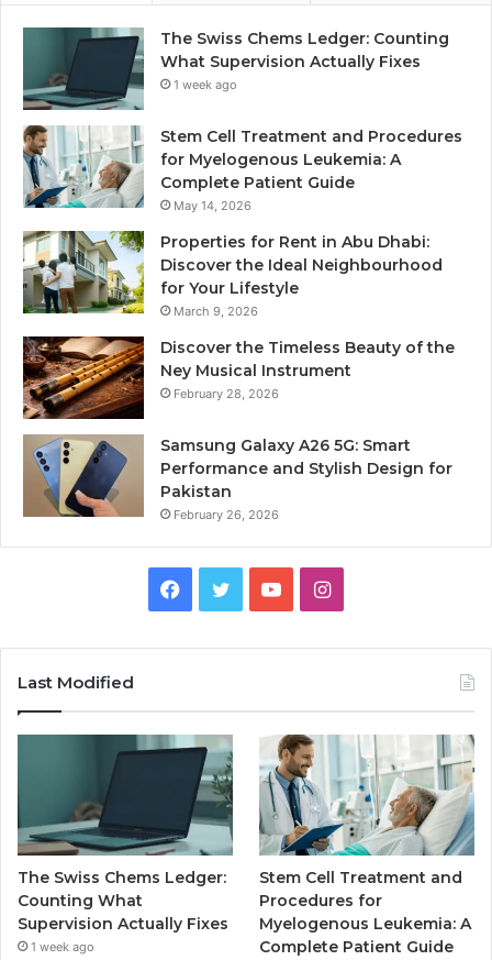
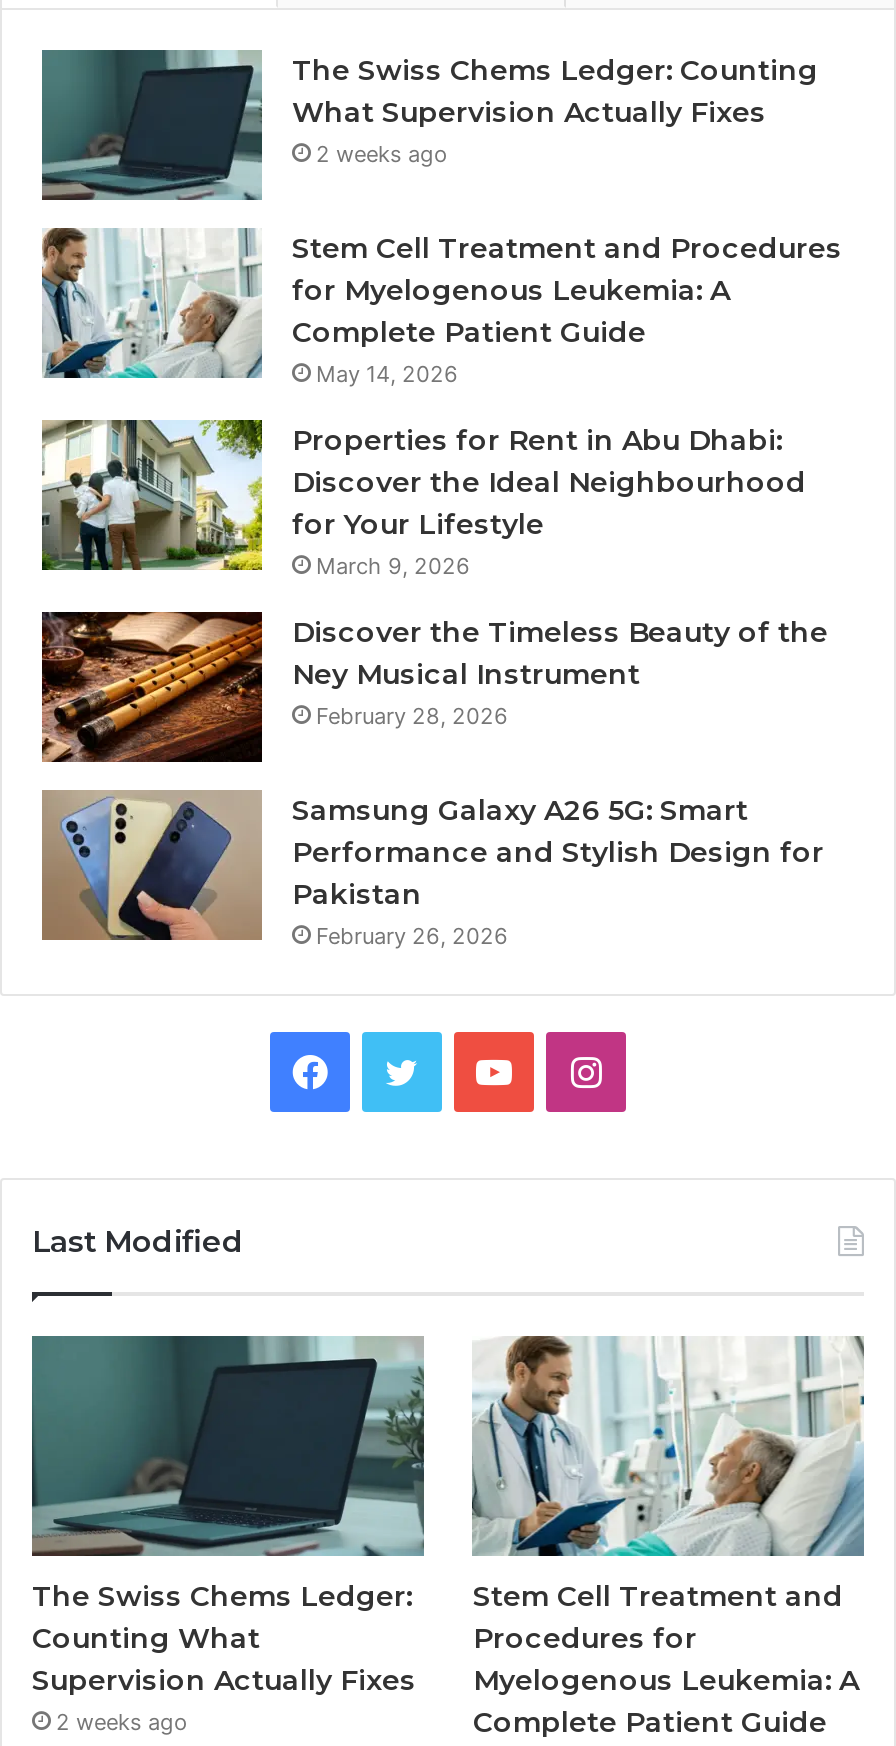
- 1 week ago
+ 2 weeks ago

- 1 week ago
+ 2 weeks ago
